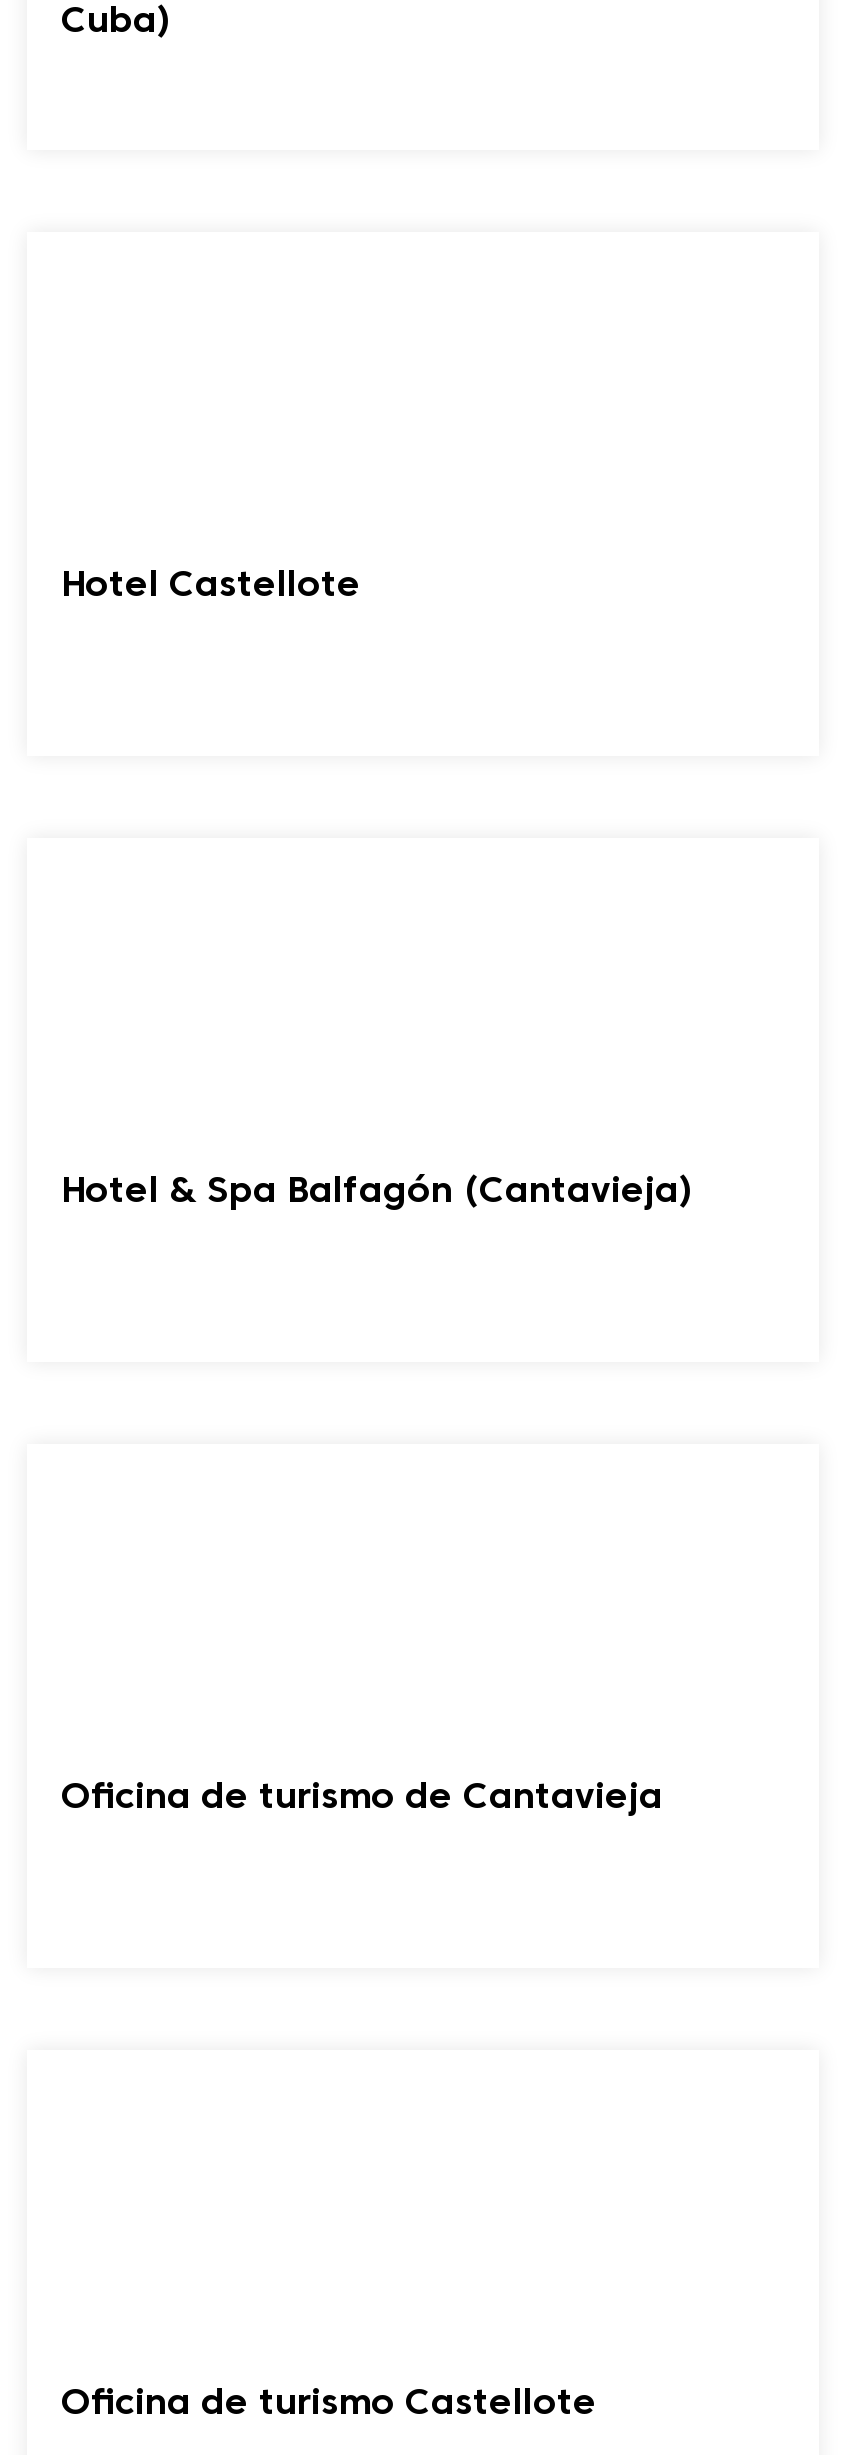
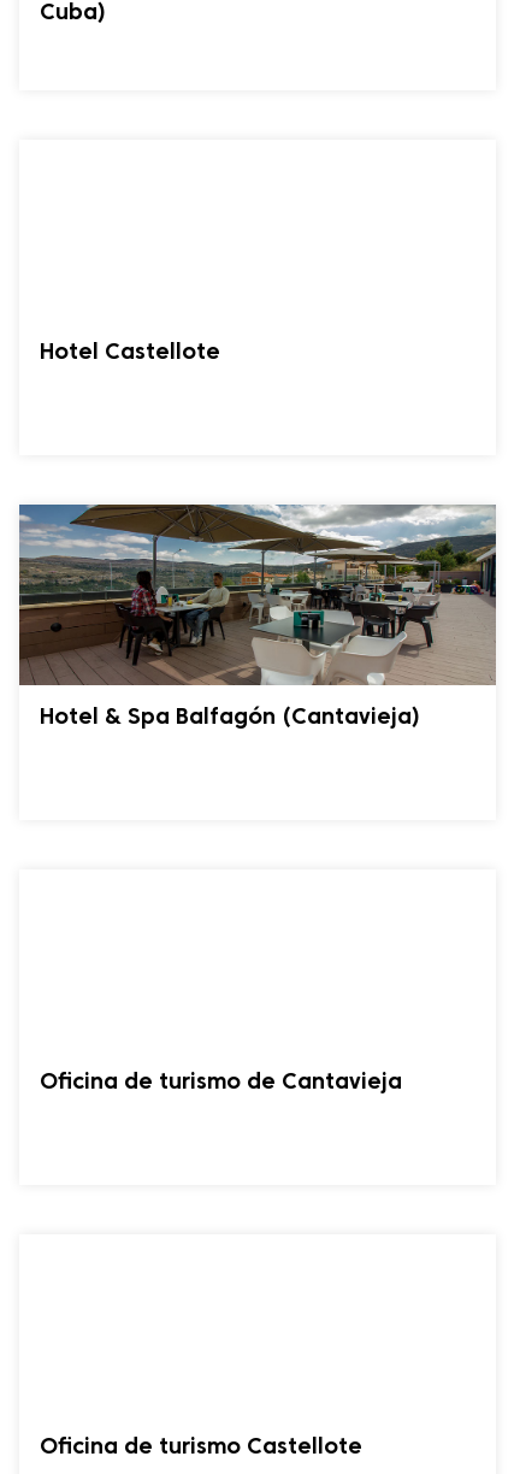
+ [image]
